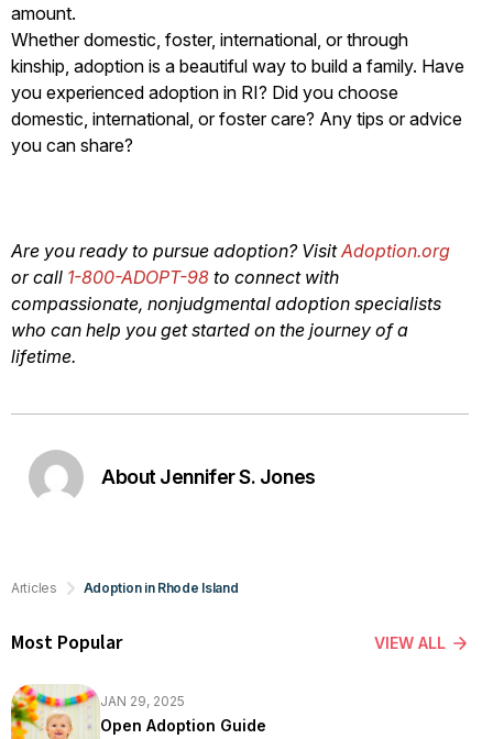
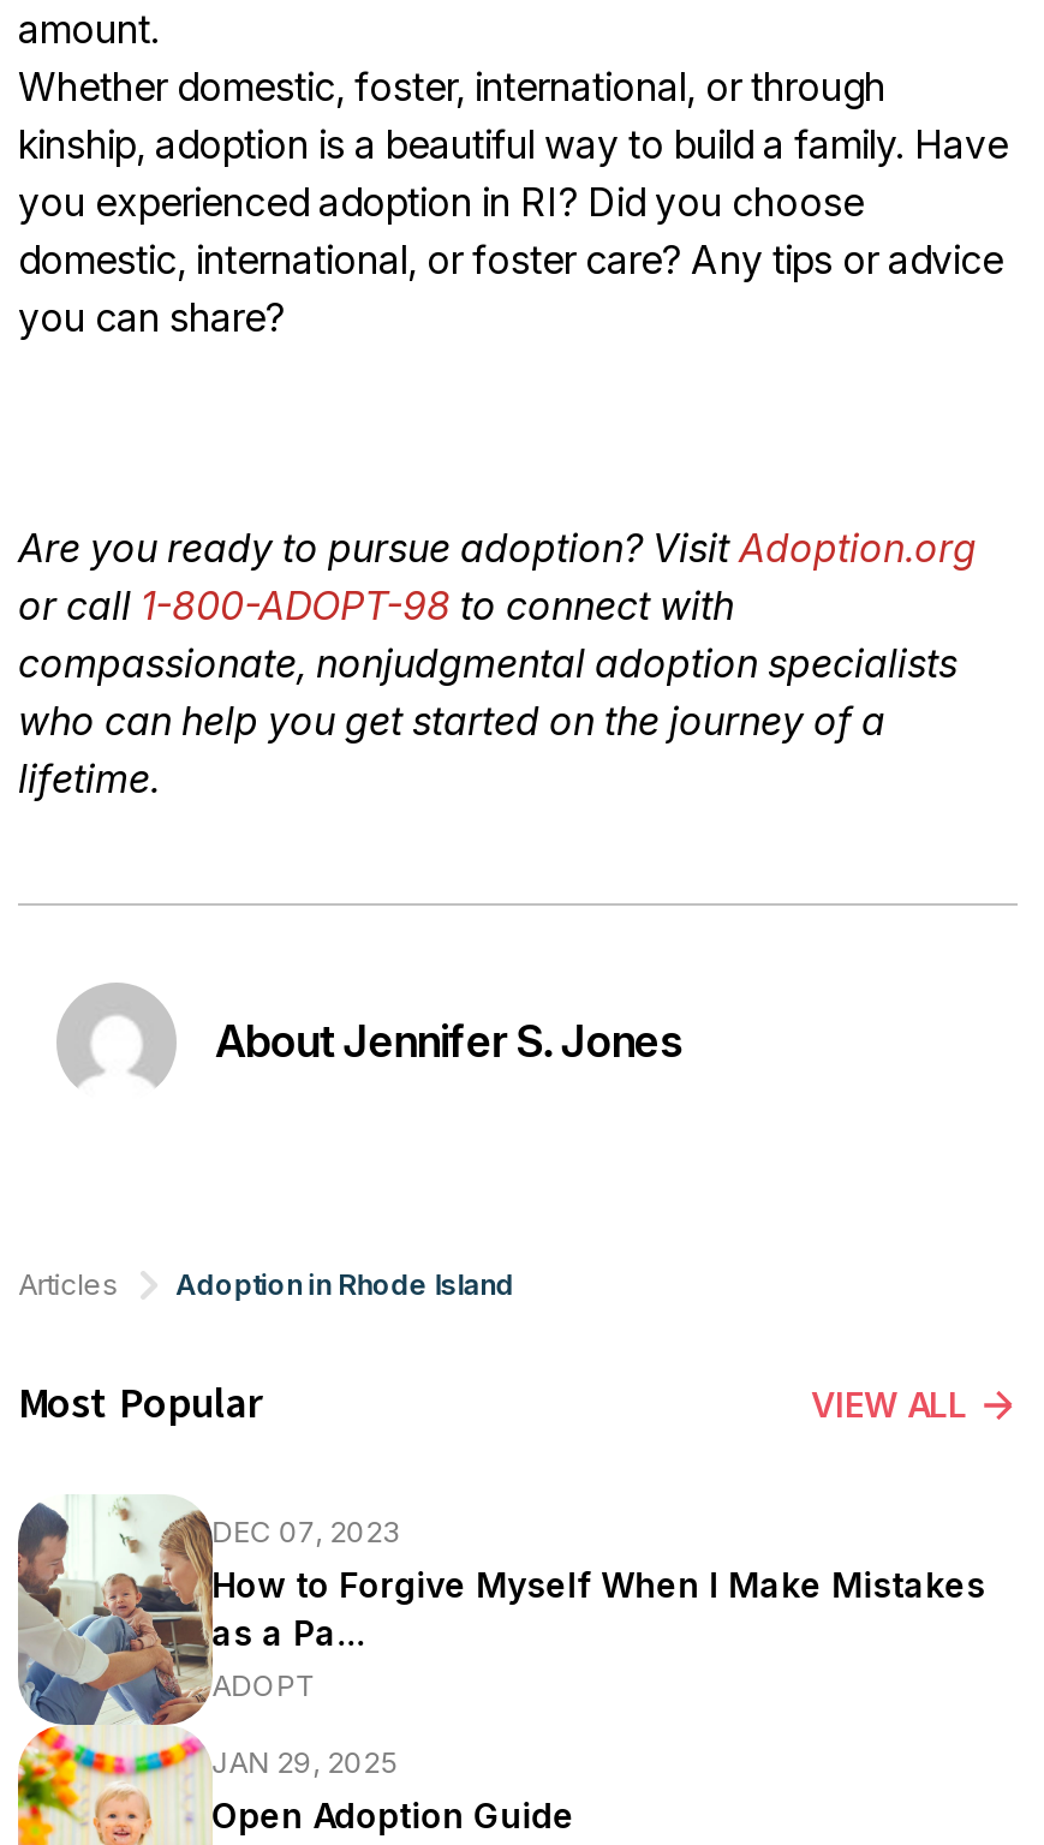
+ [image]
+ DEC 07, 2023
+ How to Forgive Myself When I Make Mistakes
+ as a Pa...
+ ADOPT
